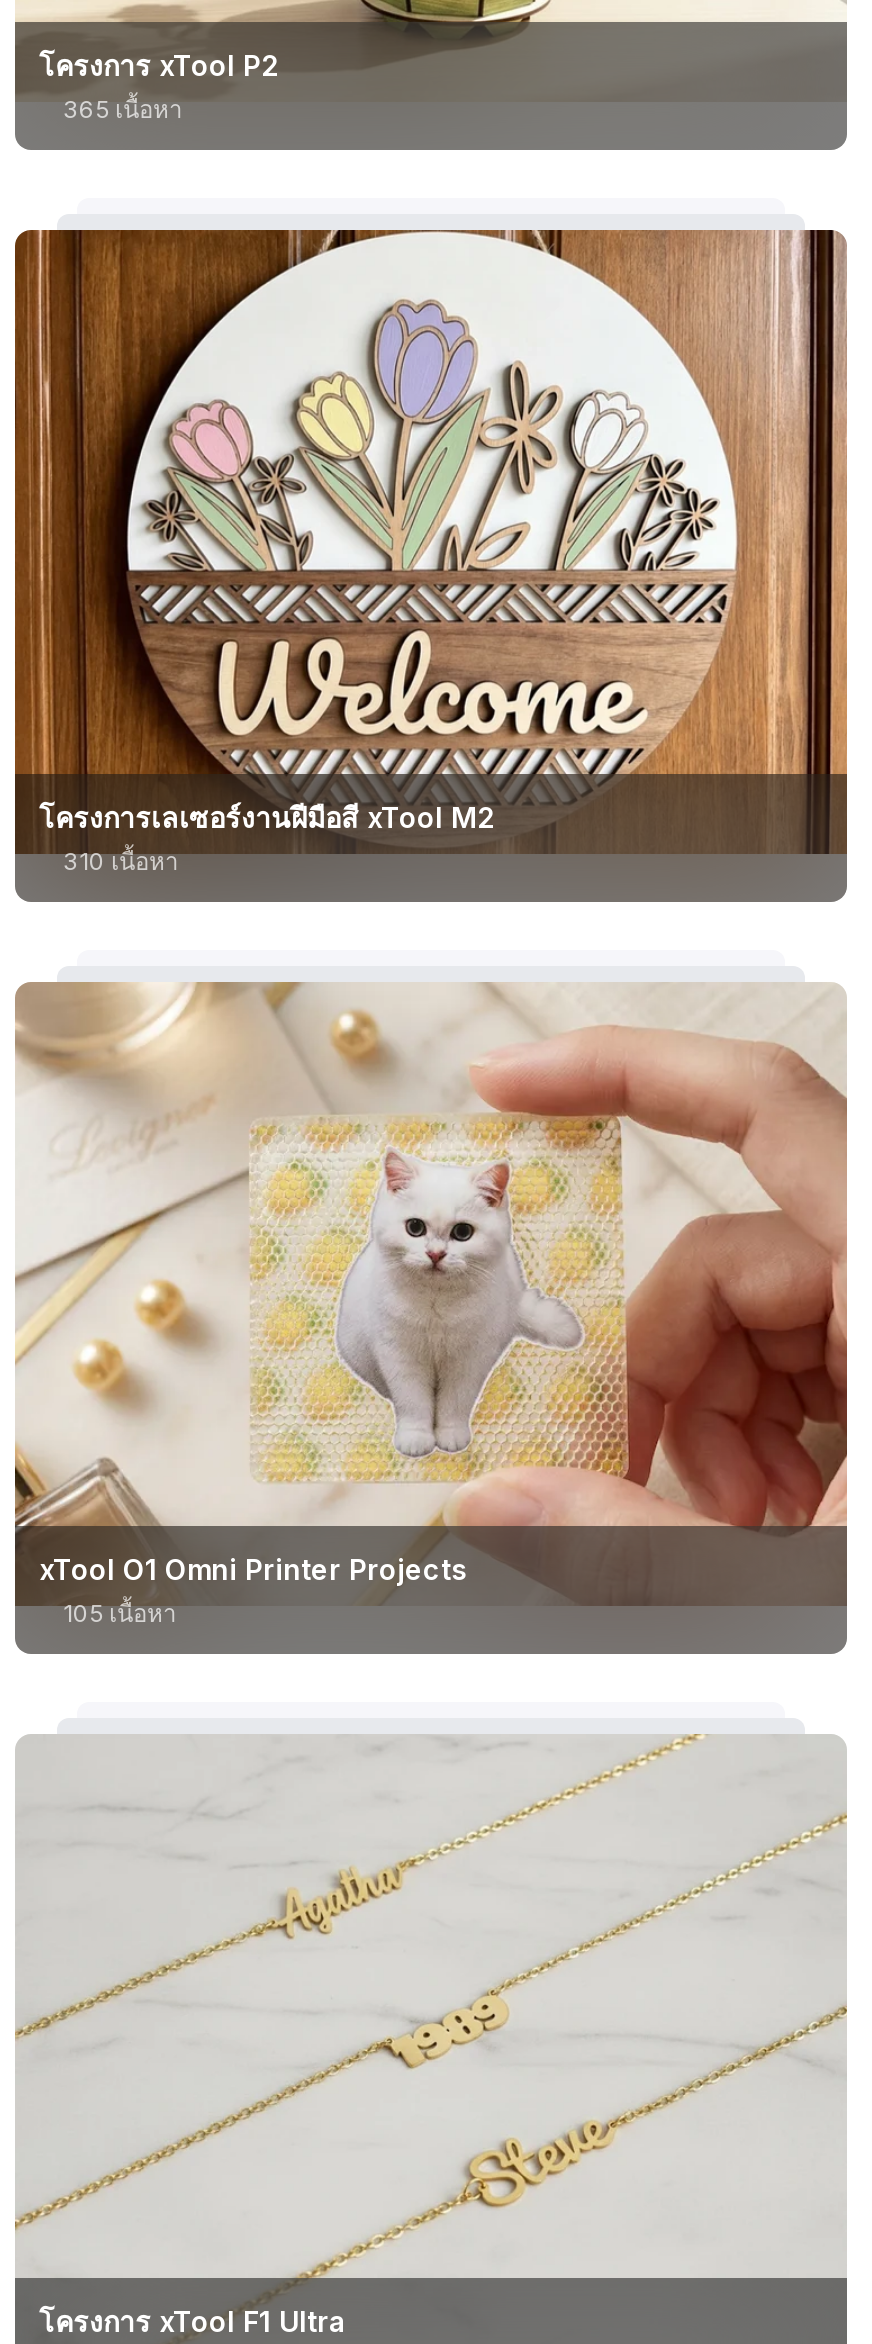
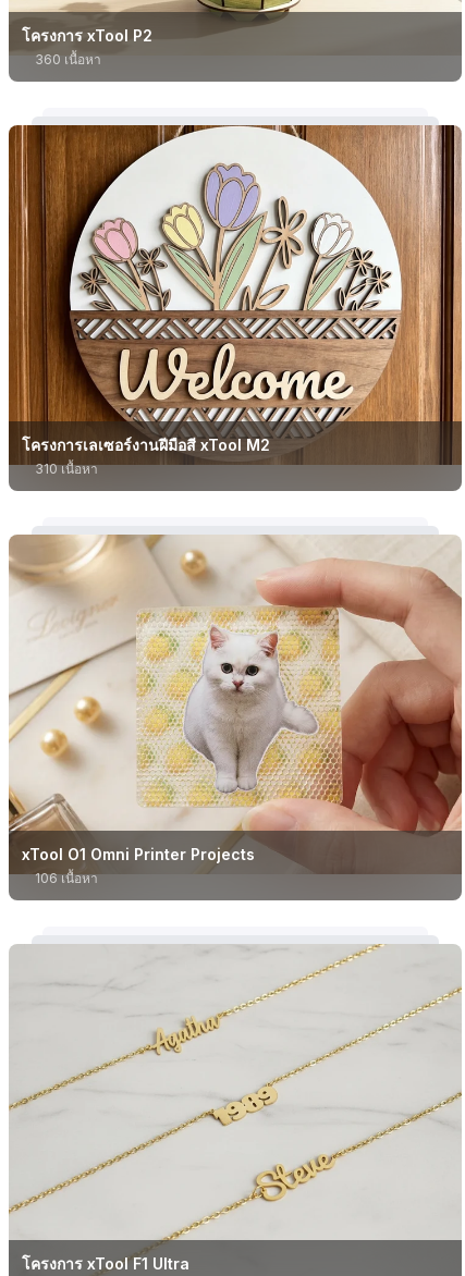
- 365 เนื้อหา
+ 360 เนื้อหา

- 105 เนื้อหา
+ 106 เนื้อหา
